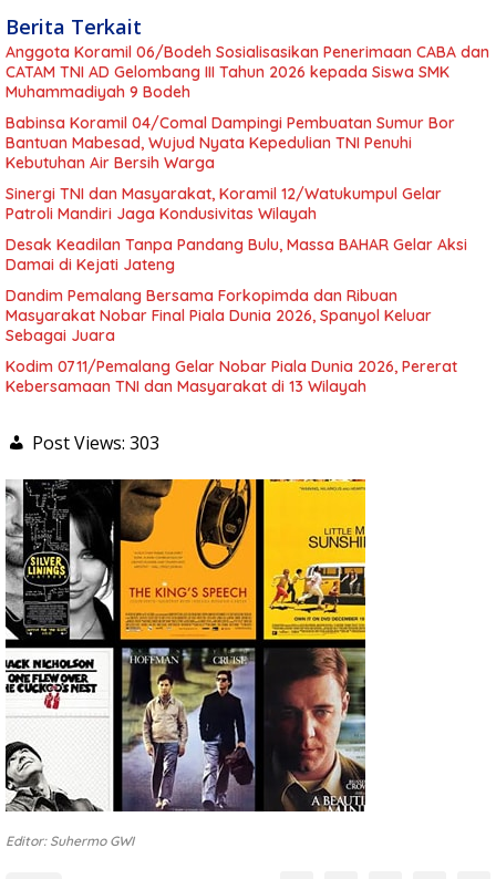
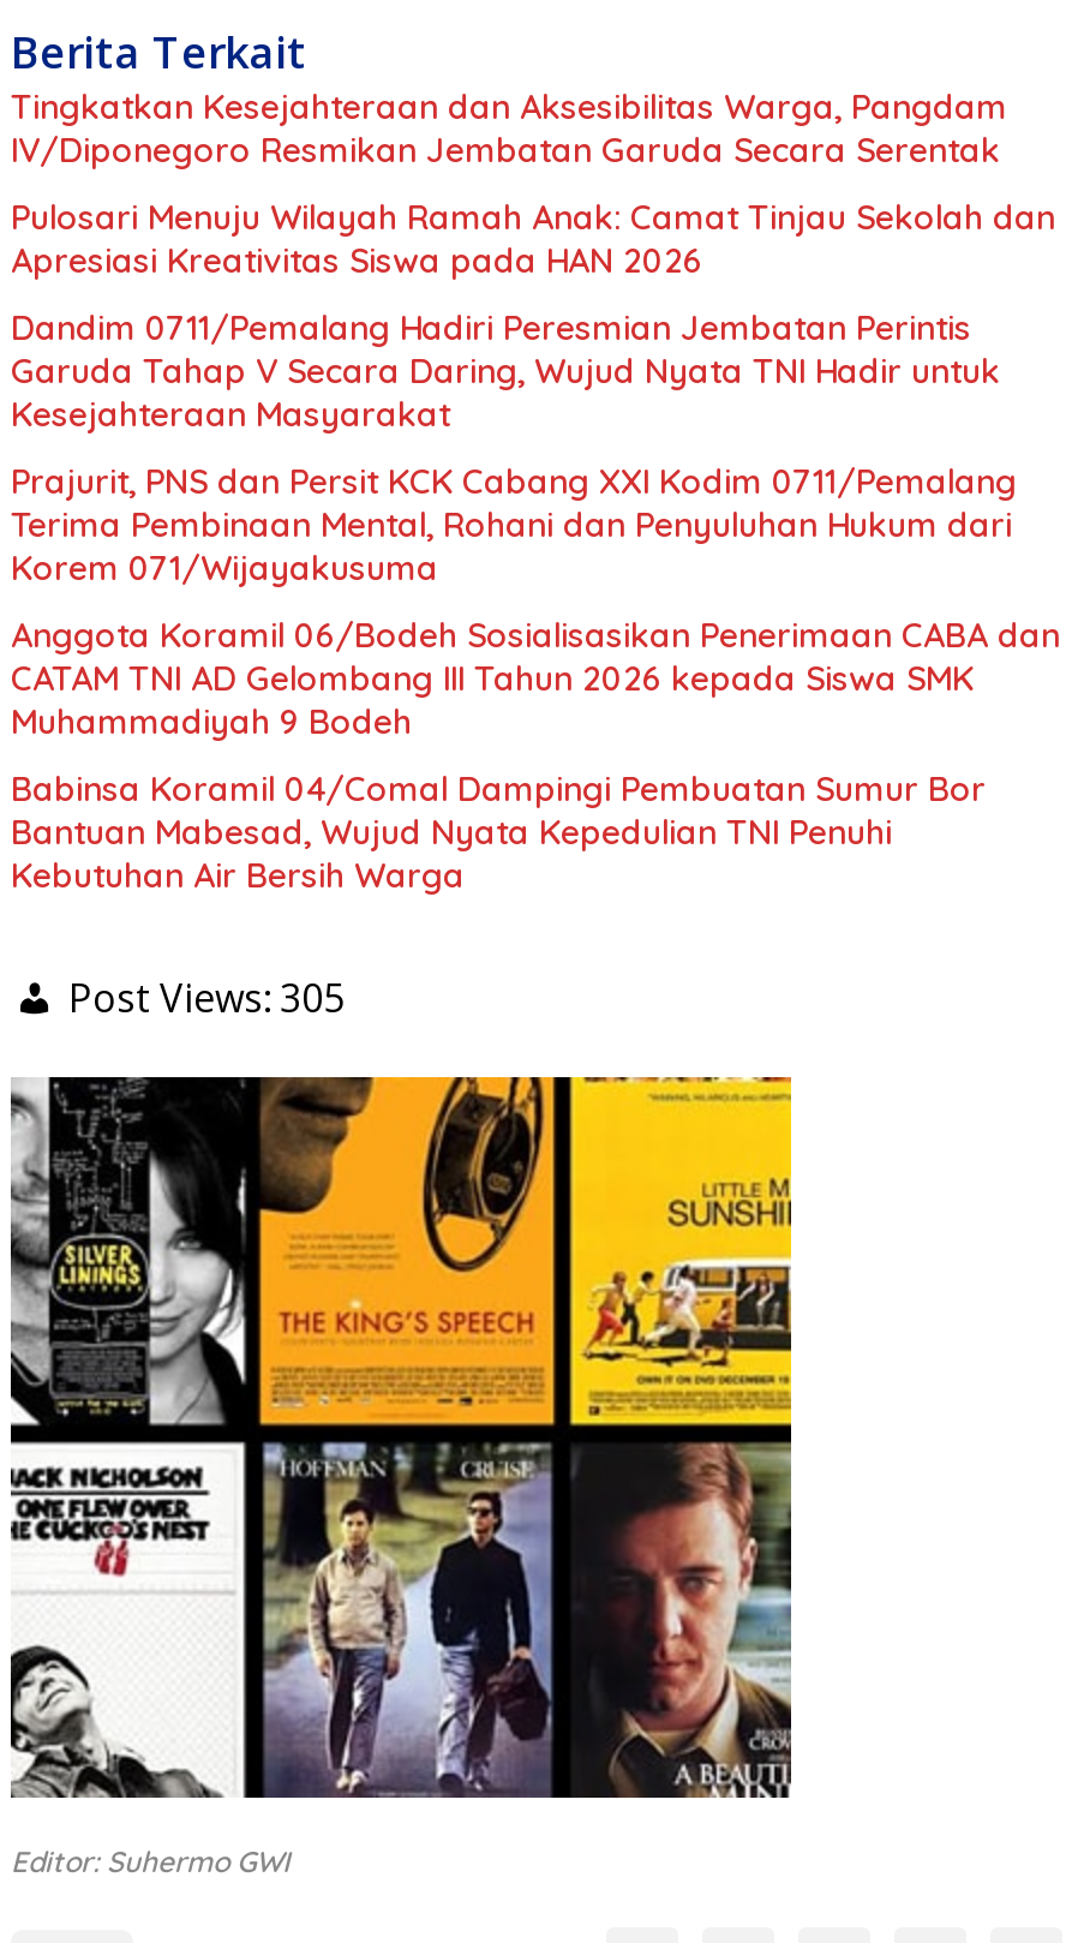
+ Tingkatkan Kesejahteraan dan Aksesibilitas Warga, Pangdam
+ IV/Diponegoro Resmikan Jembatan Garuda Secara Serentak
+ Pulosari Menuju Wilayah Ramah Anak: Camat Tinjau Sekolah dan
+ Apresiasi Kreativitas Siswa pada HAN 2026
+ Dandim 0711/Pemalang Hadiri Peresmian Jembatan Perintis
+ Garuda Tahap V Secara Daring, Wujud Nyata TNI Hadir untuk
+ Kesejahteraan Masyarakat
+ Prajurit, PNS dan Persit KCK Cabang XXI Kodim 0711/Pemalang
+ Terima Pembinaan Mental, Rohani dan Penyuluhan Hukum dari
+ Korem 071/Wijayakusuma

moved down: Anggota Koramil 06/Bodeh Sosialisasikan Penerimaan CABA dan | CATAM TNI AD Gelombang III Tahun 2026 kepada Siswa SMK | Muhammadiyah 9 Bodeh | Babinsa Koramil 04/Comal Dampingi Pembuatan Sumur Bor | Bantuan Mabesad, Wujud Nyata Kepedulian TNI Penuhi | Kebutuhan Air Bersih Warga

- Sinergi TNI dan Masyarakat, Koramil 12/Watukumpul Gelar
- Patroli Mandiri Jaga Kondusivitas Wilayah
- Desak Keadilan Tanpa Pandang Bulu, Massa BAHAR Gelar Aksi
- Damai di Kejati Jateng
- Dandim Pemalang Bersama Forkopimda dan Ribuan
- Masyarakat Nobar Final Piala Dunia 2026, Spanyol Keluar
- Sebagai Juara
- Kodim 0711/Pemalang Gelar Nobar Piala Dunia 2026, Pererat
- Kebersamaan TNI dan Masyarakat di 13 Wilayah
- Post Views: 303
+ Post Views: 305
